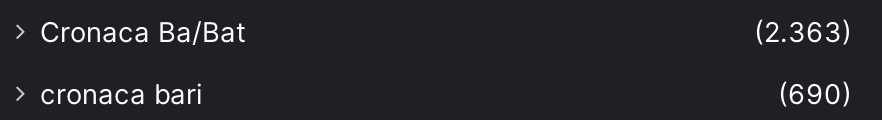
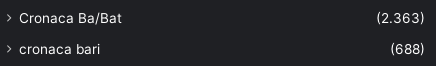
- (690)
+ (688)
